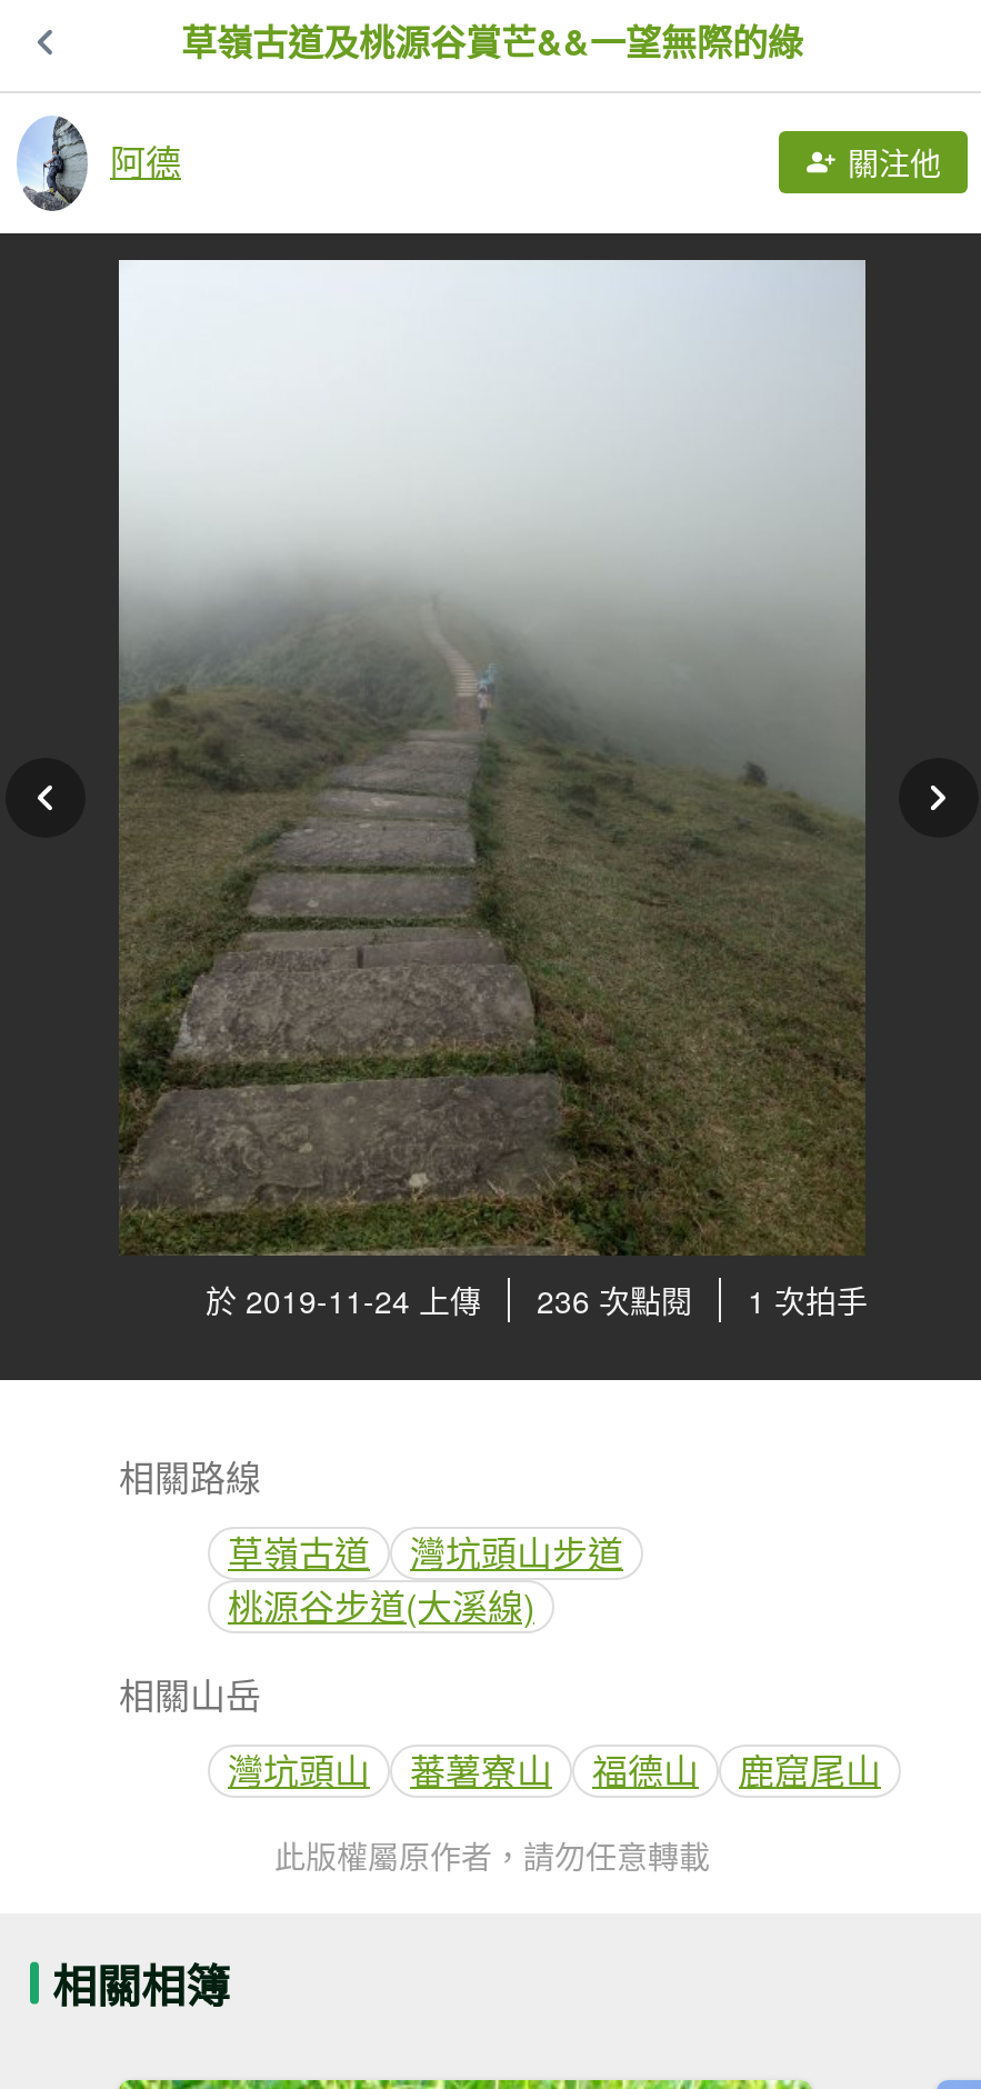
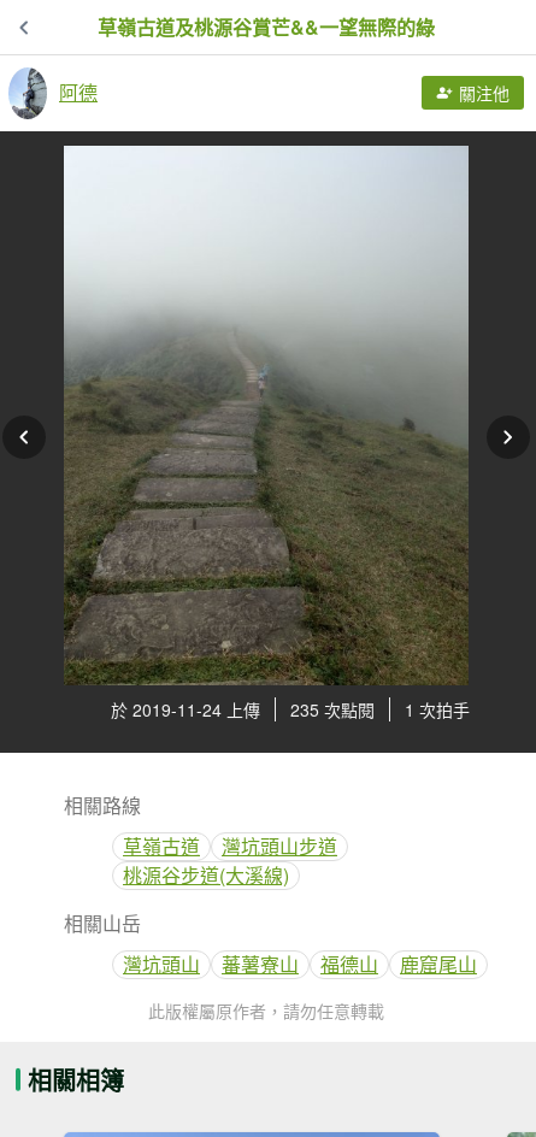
- 於 2019-11-24 上傳 236 次點閱 1 次拍手
+ 於 2019-11-24 上傳 235 次點閱 1 次拍手
